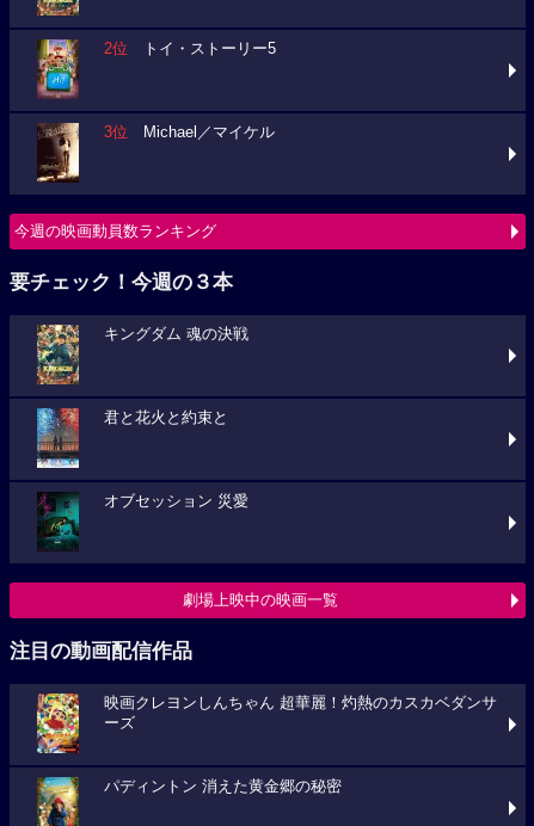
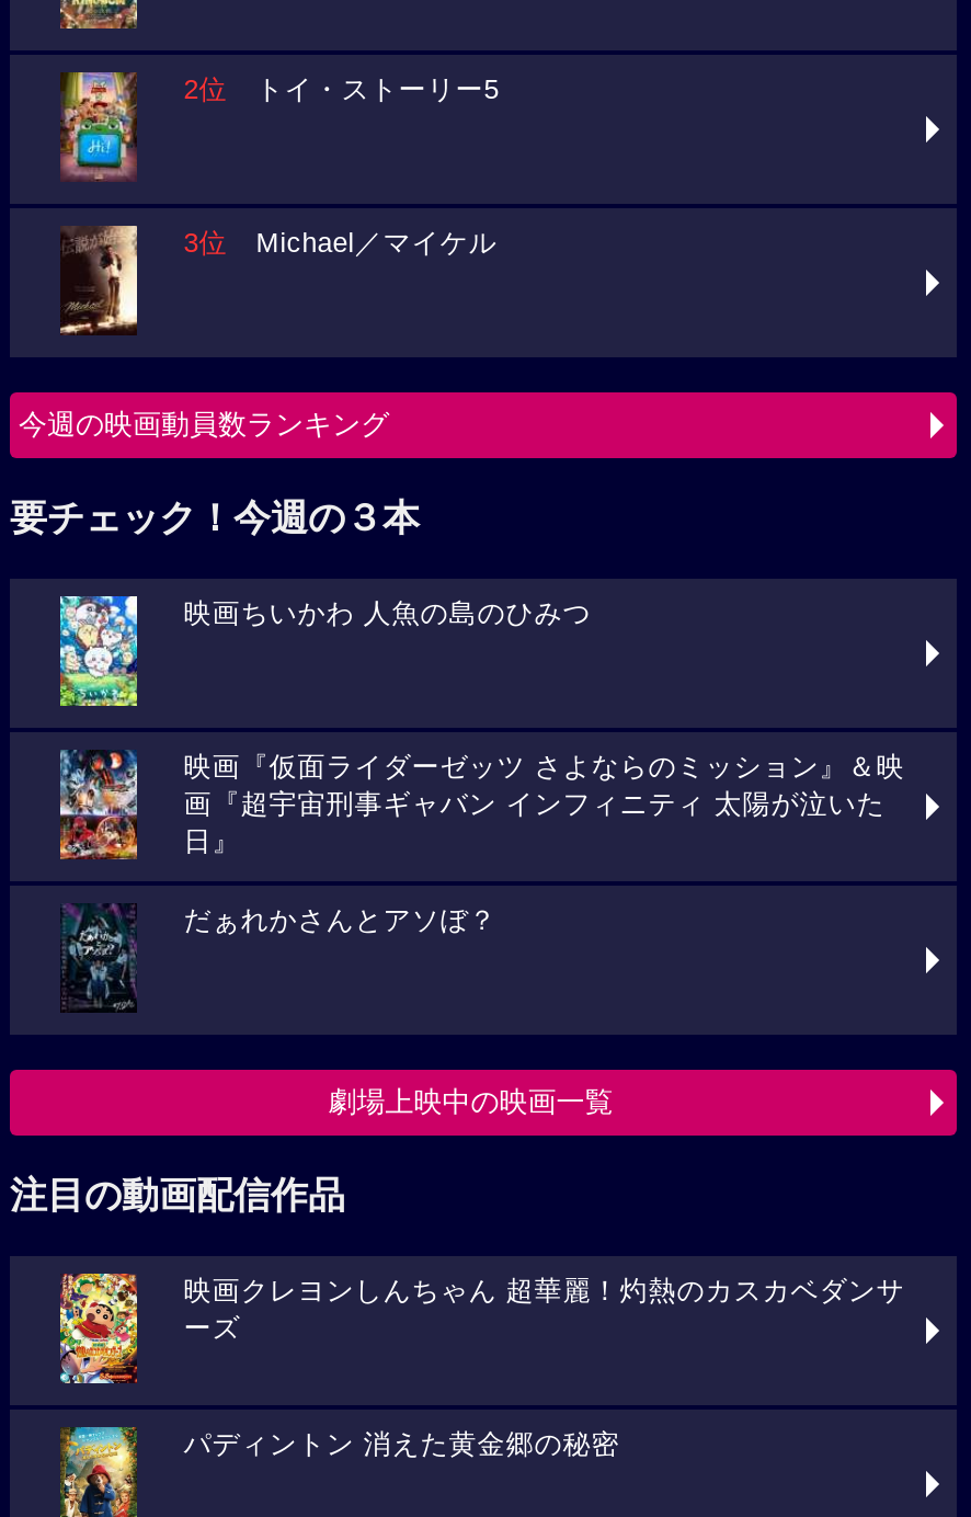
- [image]
- キングダム 魂の決戦
+ [image]
+ 映画ちいかわ 人魚の島のひみつ

- [image]
- 君と花火と約束と
+ [image]
+ 映画『仮面ライダーゼッツ さよならのミッション』＆映
+ 画『超宇宙刑事ギャバン インフィニティ 太陽が泣いた
+ 日』

- [image]
- オブセッション 災愛
+ [image]
+ だぁれかさんとアソぼ？
